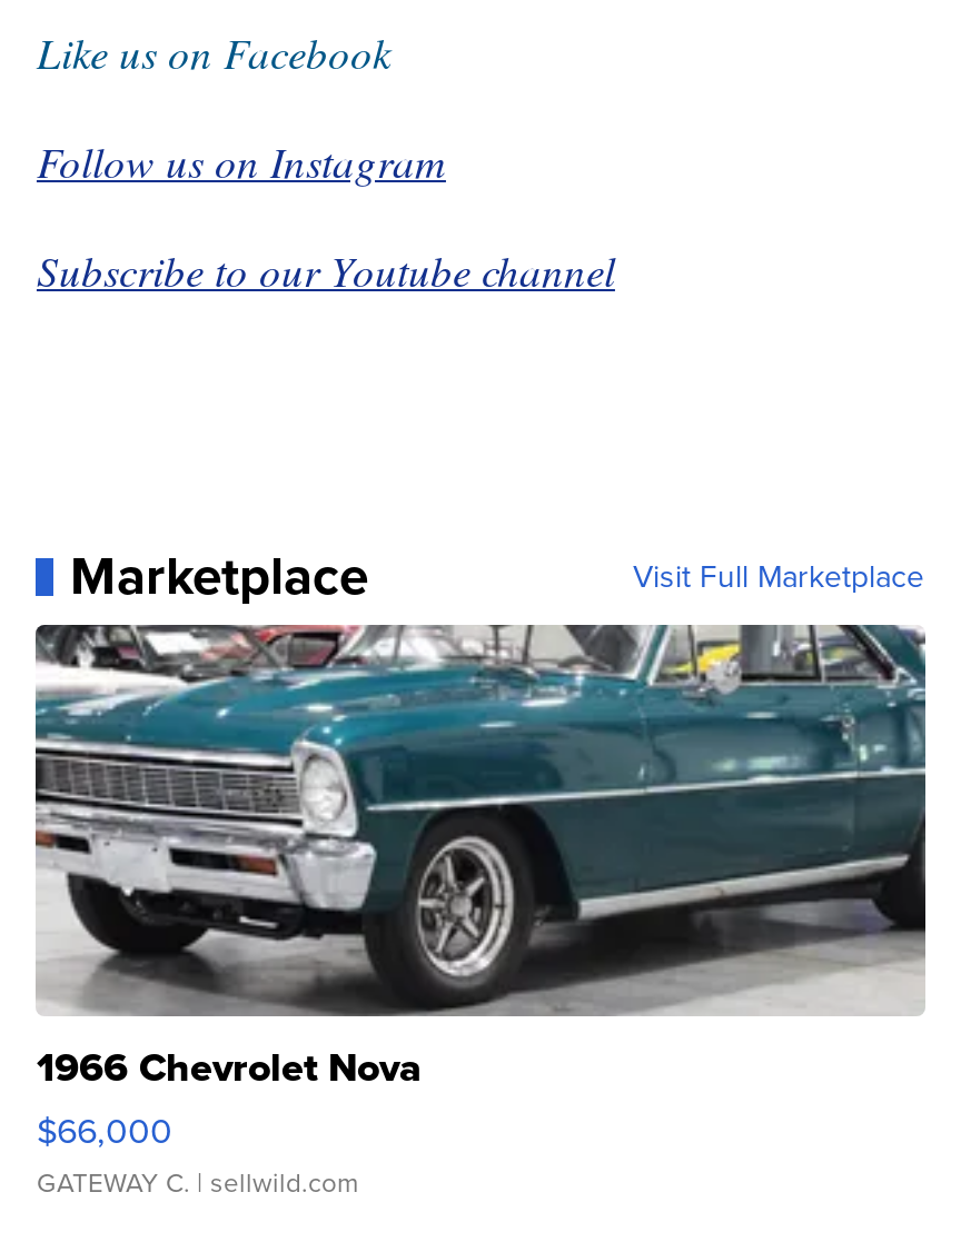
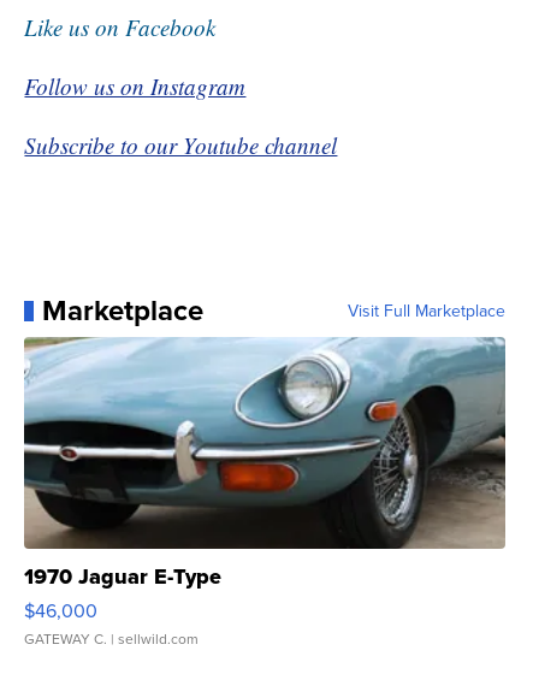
- [image]
- 1966 Chevrolet Nova
- $66,000
+ [image]
+ 1970 Jaguar E-Type
+ $46,000
